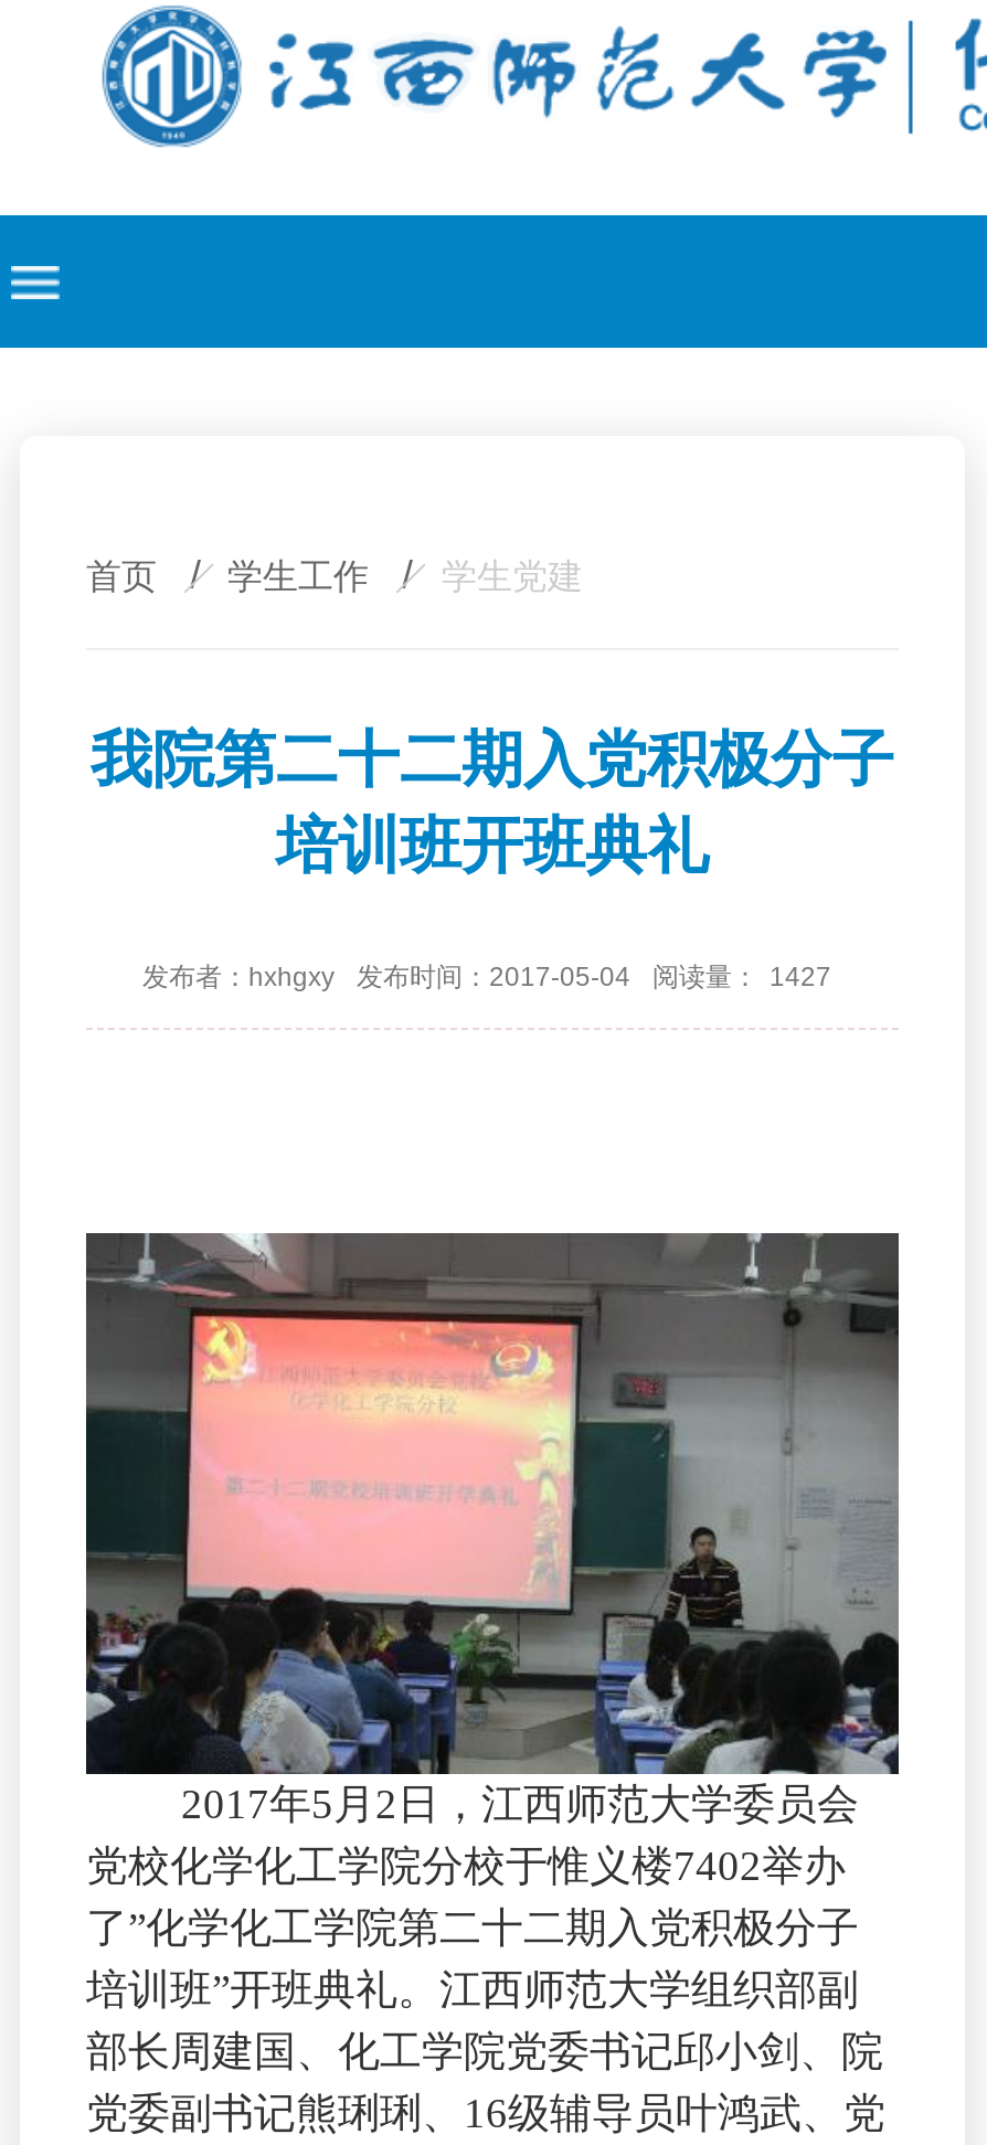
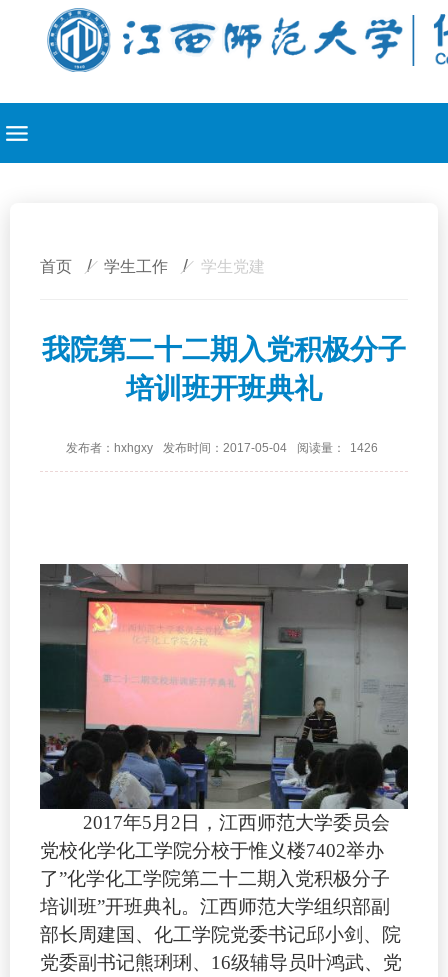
- 发布者：hxhgxy 发布时间：2017-05-04 阅读量： 1427
+ 发布者：hxhgxy 发布时间：2017-05-04 阅读量： 1426
